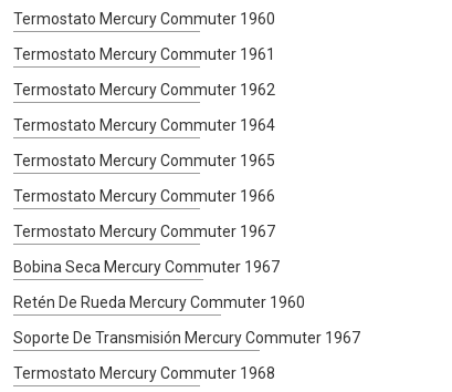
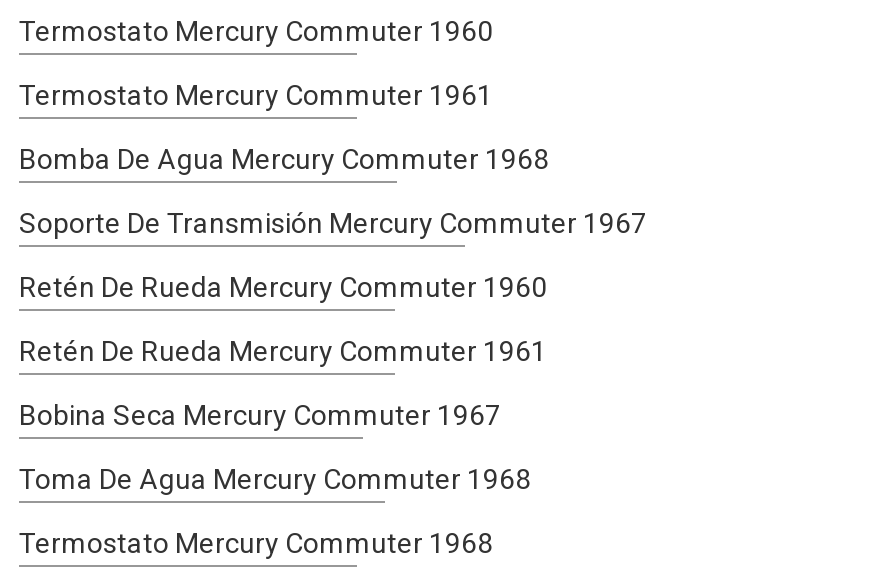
- Termostato Mercury Commuter 1962
- Termostato Mercury Commuter 1964
- Termostato Mercury Commuter 1965
- Termostato Mercury Commuter 1966
- Termostato Mercury Commuter 1967
+ Bomba De Agua Mercury Commuter 1968
+ Retén De Rueda Mercury Commuter 1961

+ Toma De Agua Mercury Commuter 1968

moved up: Retén De Rueda Mercury Commuter 1960 | Soporte De Transmisión Mercury Commuter 1967
